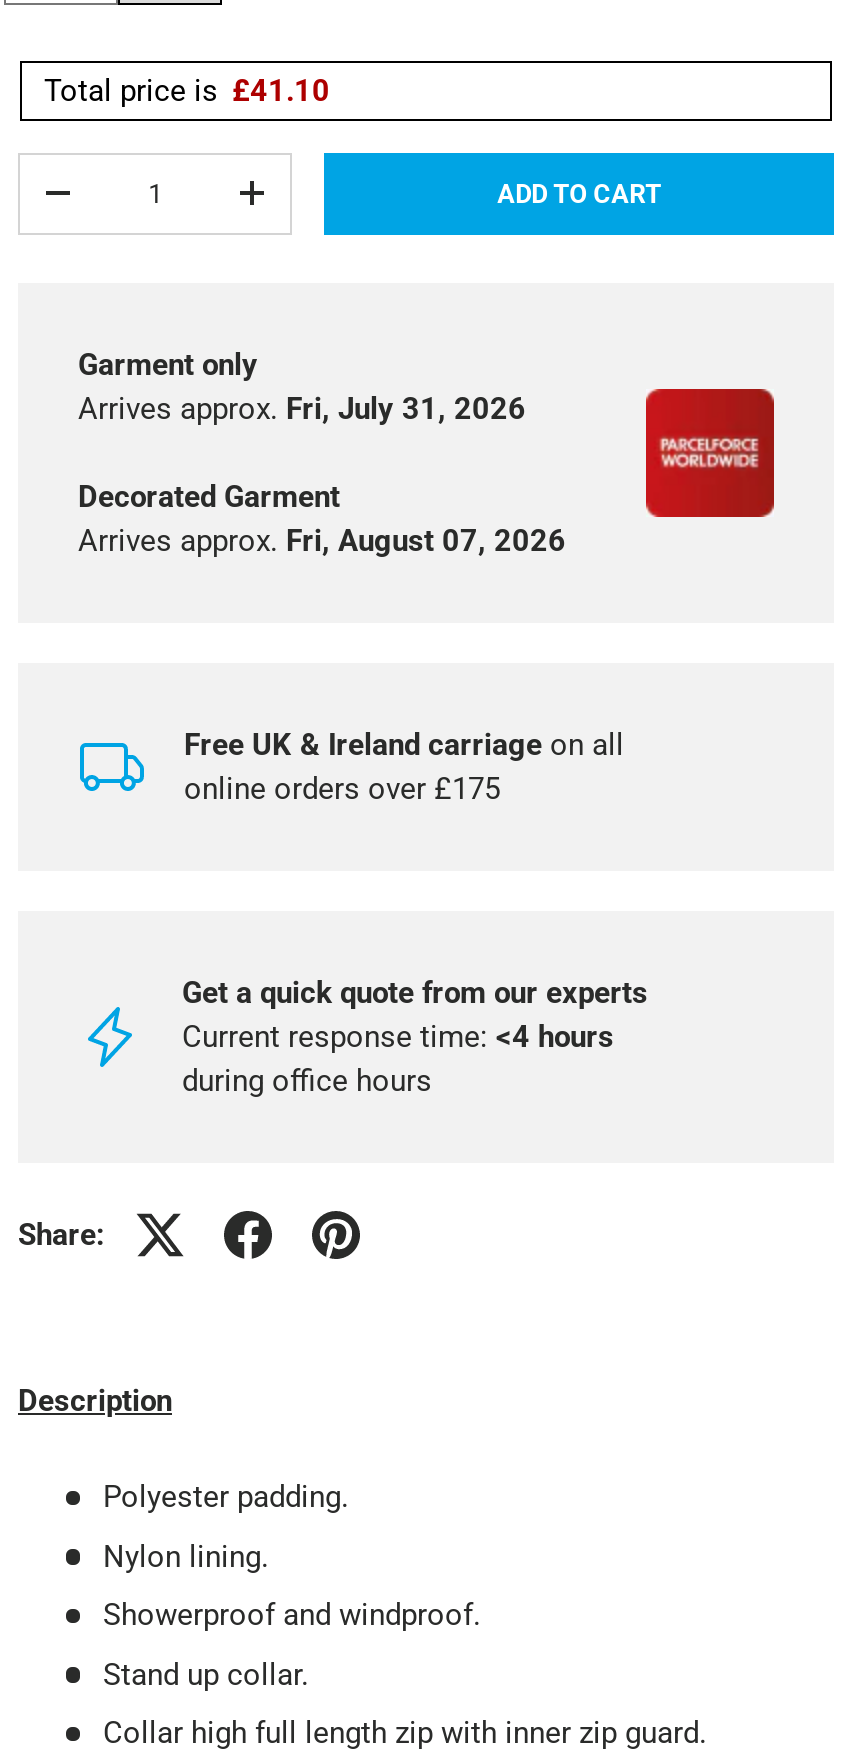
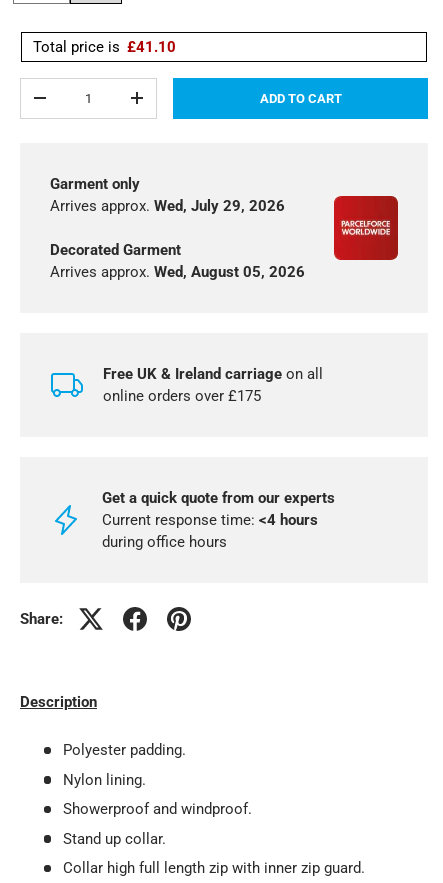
- Arrives approx. Fri, July 31, 2026
+ Arrives approx. Wed, July 29, 2026

- Arrives approx. Fri, August 07, 2026
+ Arrives approx. Wed, August 05, 2026
